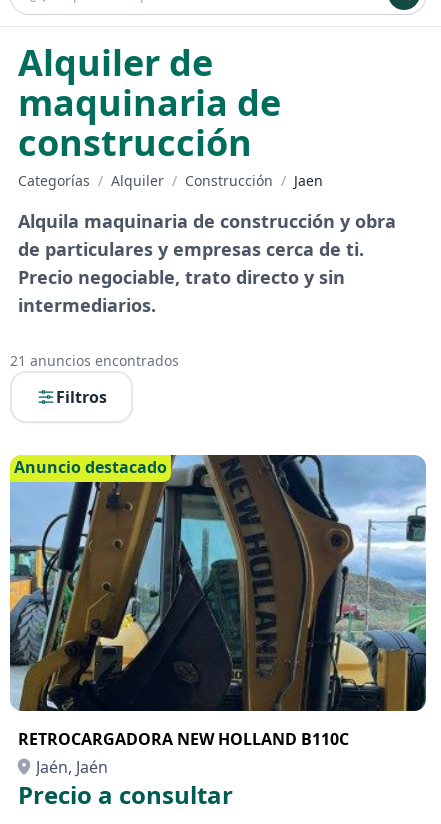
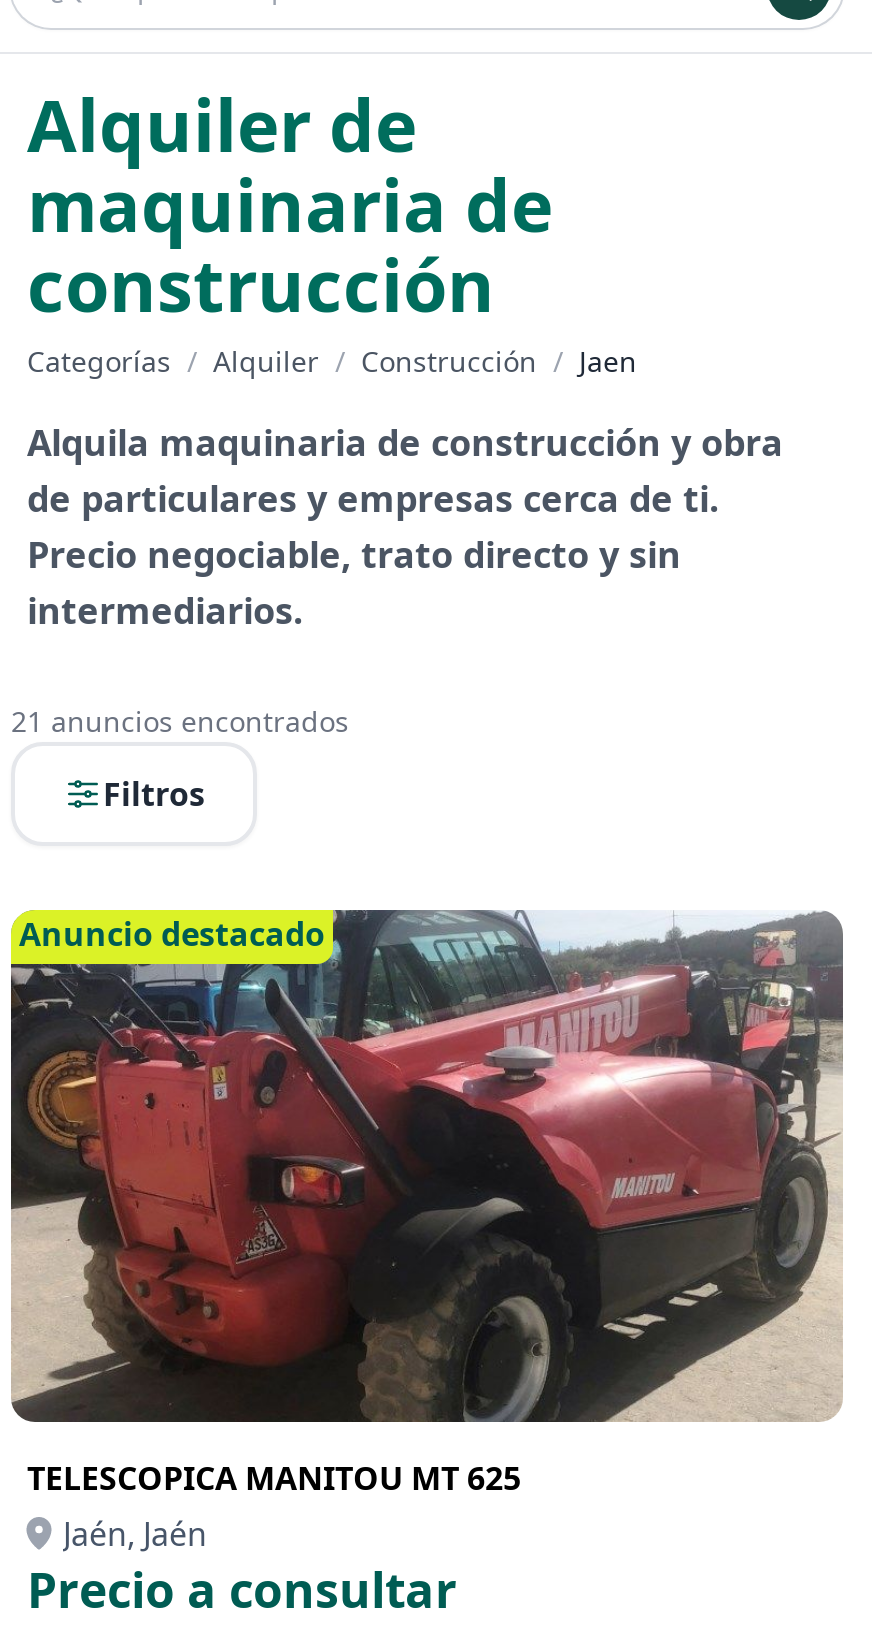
- [image]
- RETROCARGADORA NEW HOLLAND B110C
+ [image]
+ TELESCOPICA MANITOU MT 625
